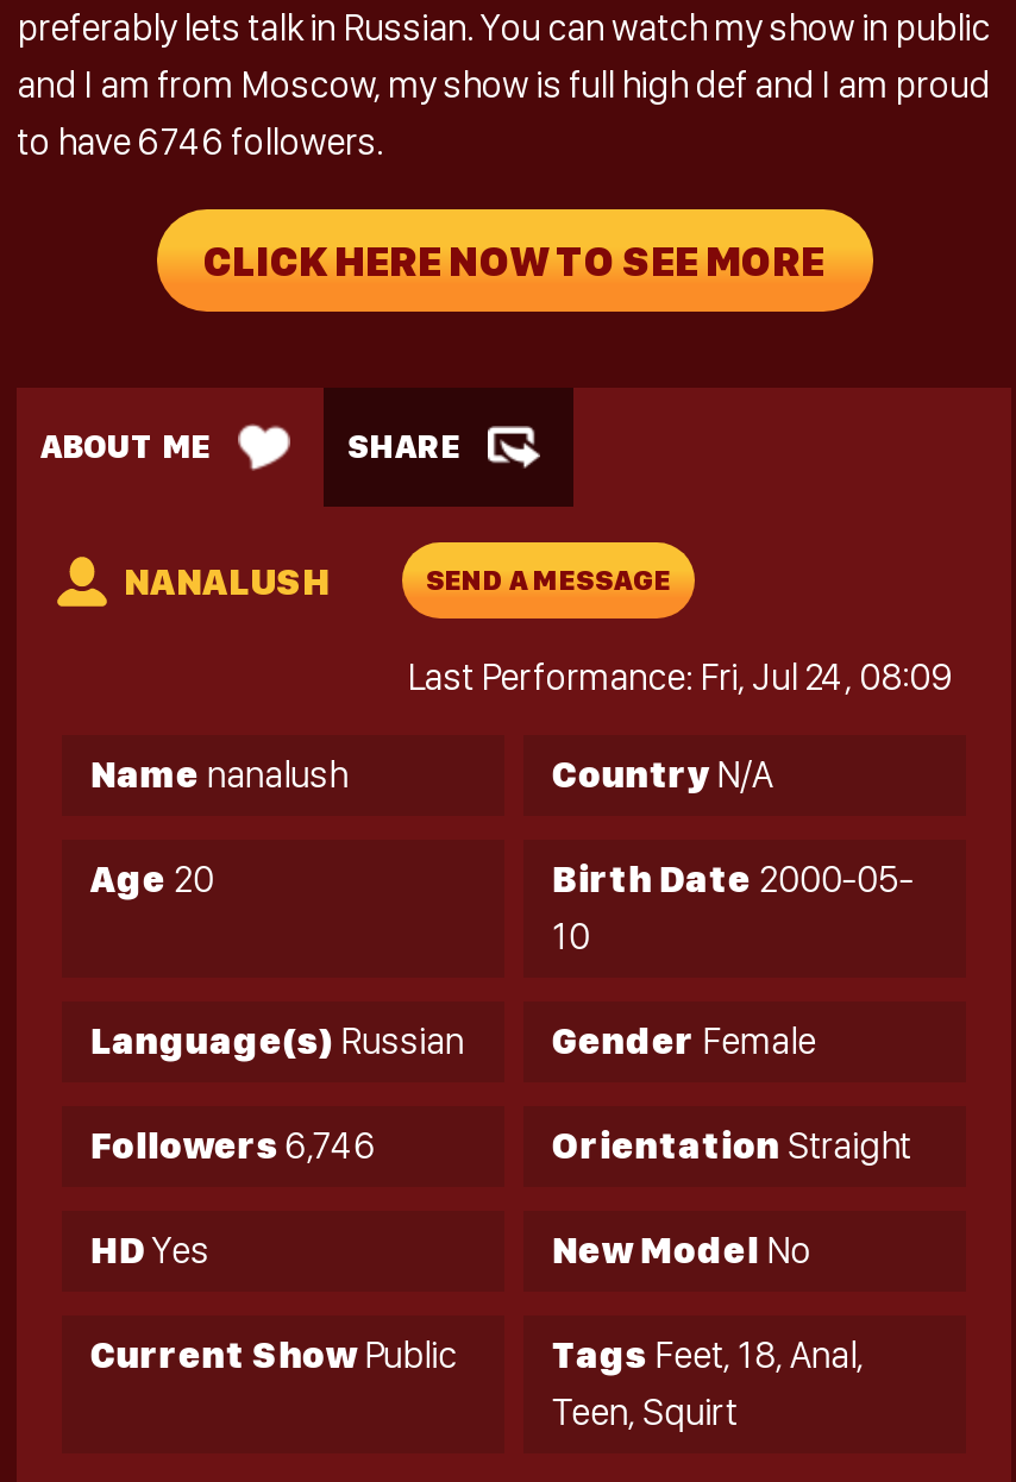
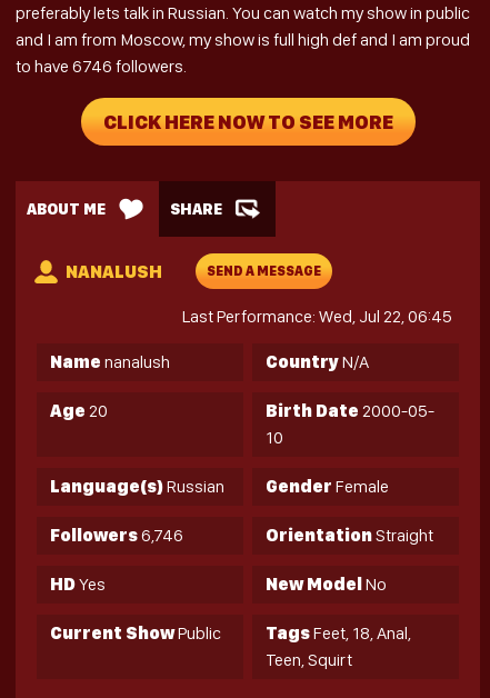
- Last Performance: Fri, Jul 24, 08:09
+ Last Performance: Wed, Jul 22, 06:45
